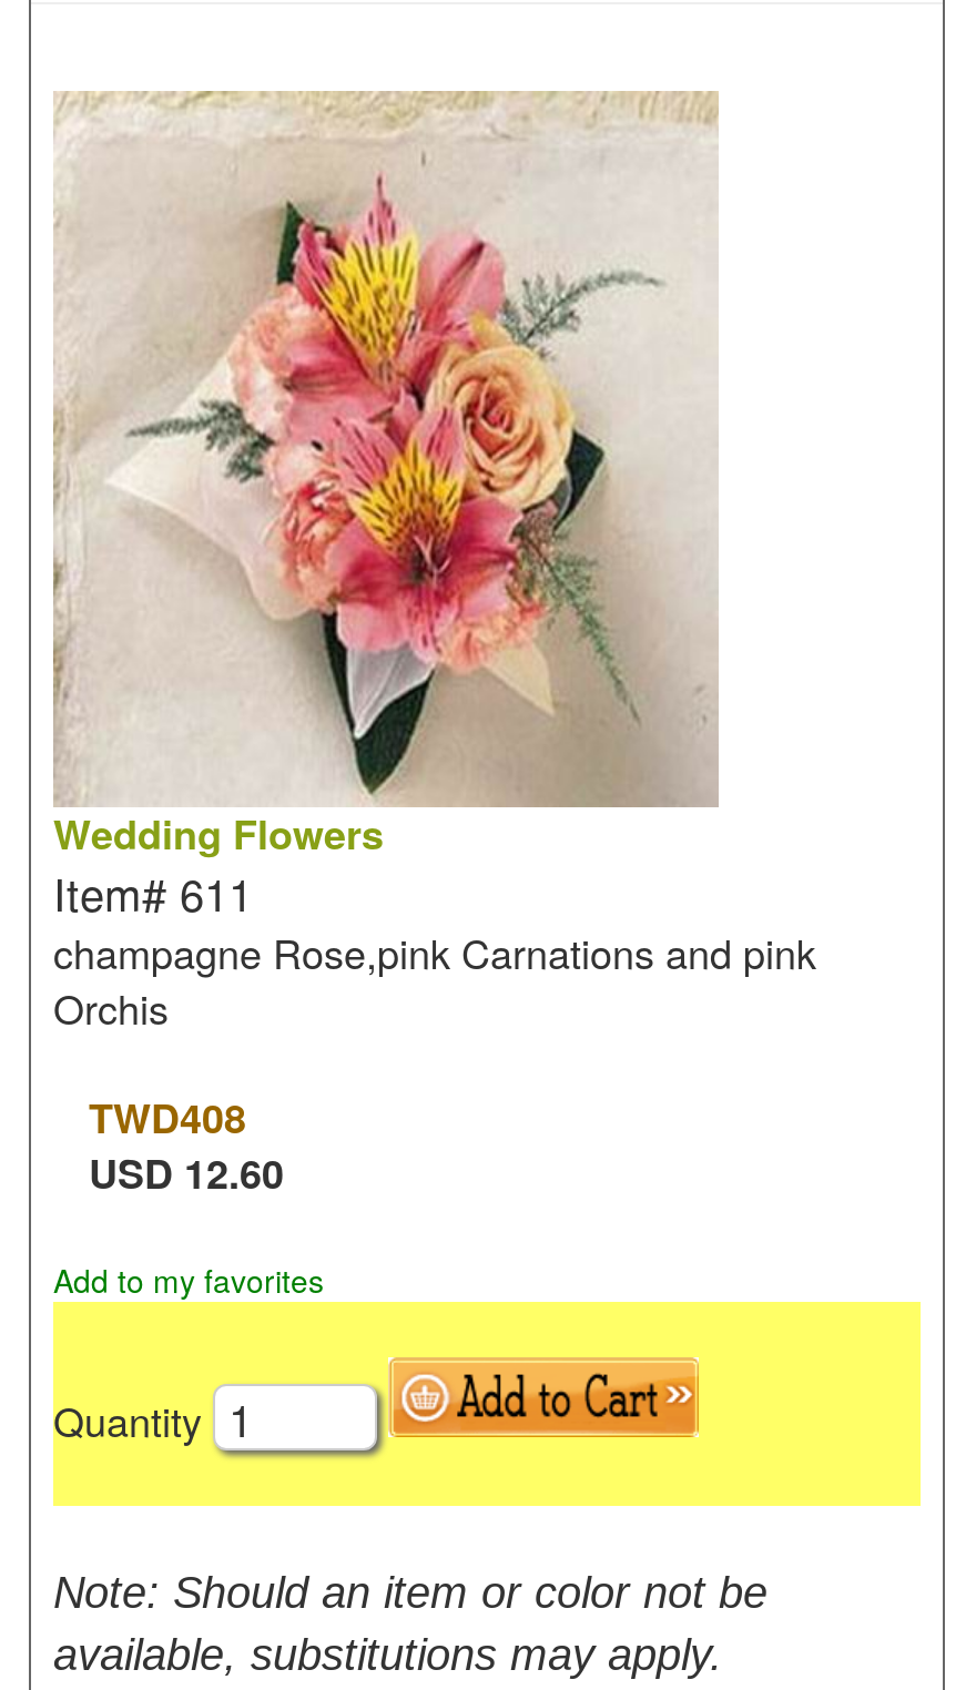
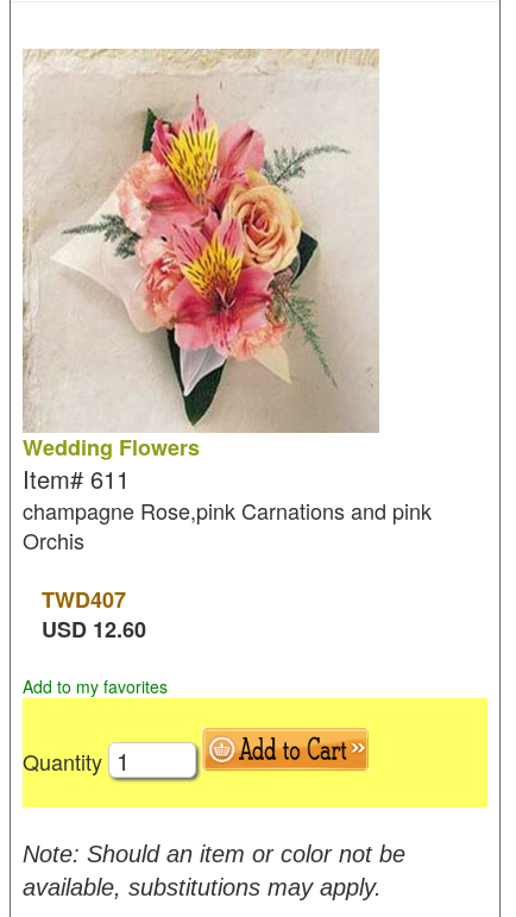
- TWD408
+ TWD407
